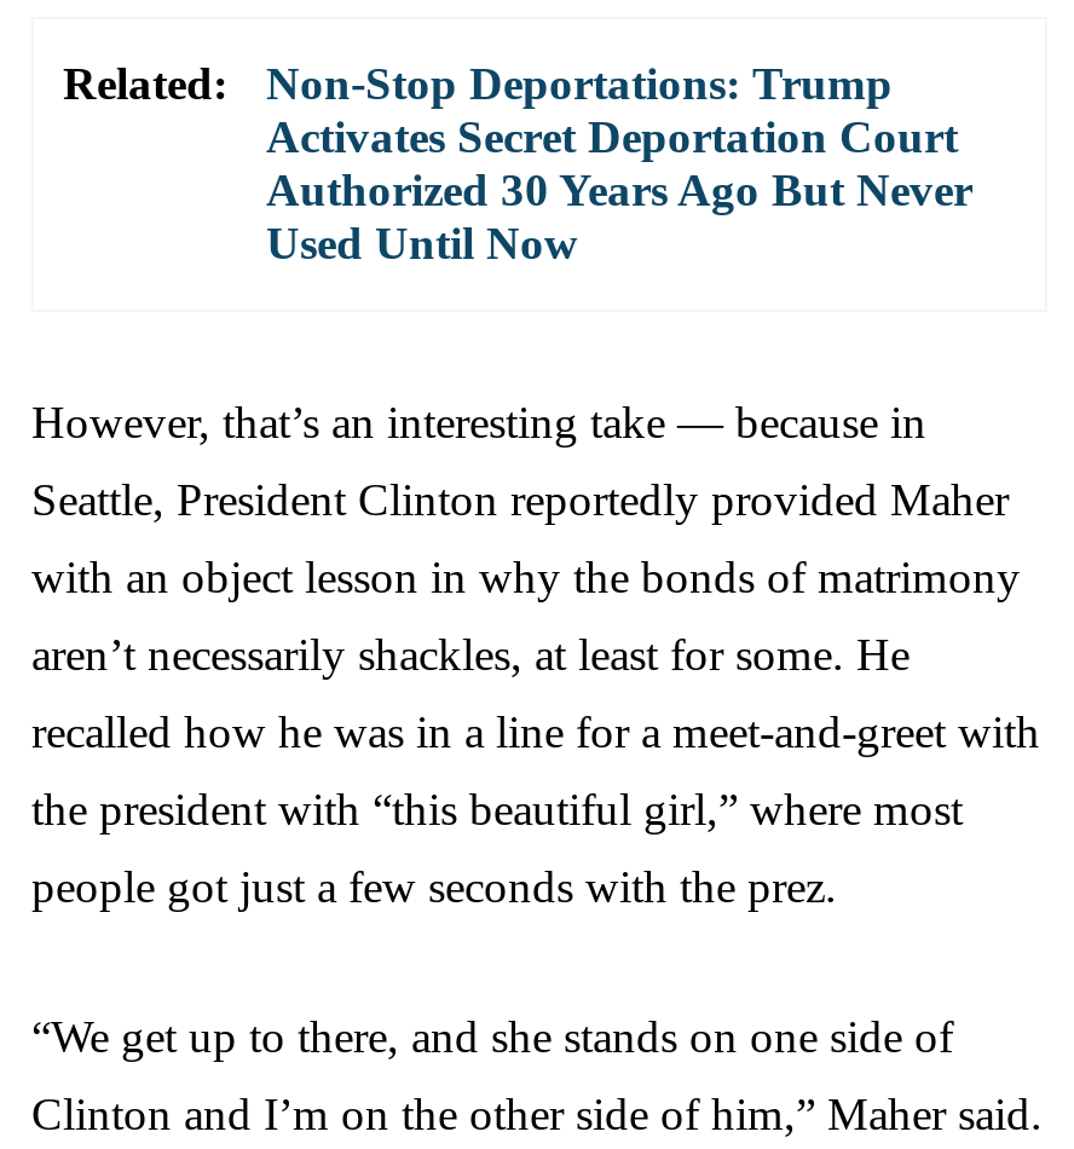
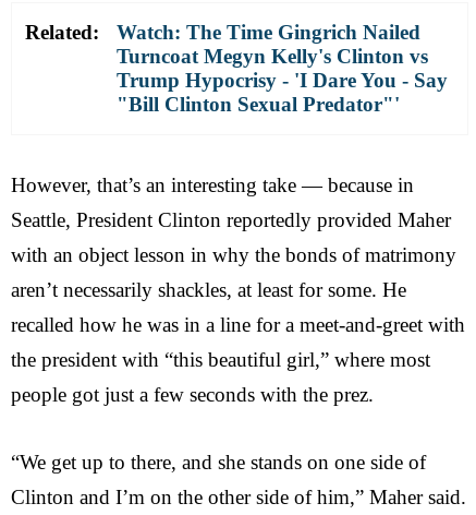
- Non-Stop Deportations: Trump
- Activates Secret Deportation Court
- Authorized 30 Years Ago But Never
- Used Until Now
+ Watch: The Time Gingrich Nailed
+ Turncoat Megyn Kelly's Clinton vs
+ Trump Hypocrisy - 'I Dare You - Say
+ "Bill Clinton Sexual Predator"'
